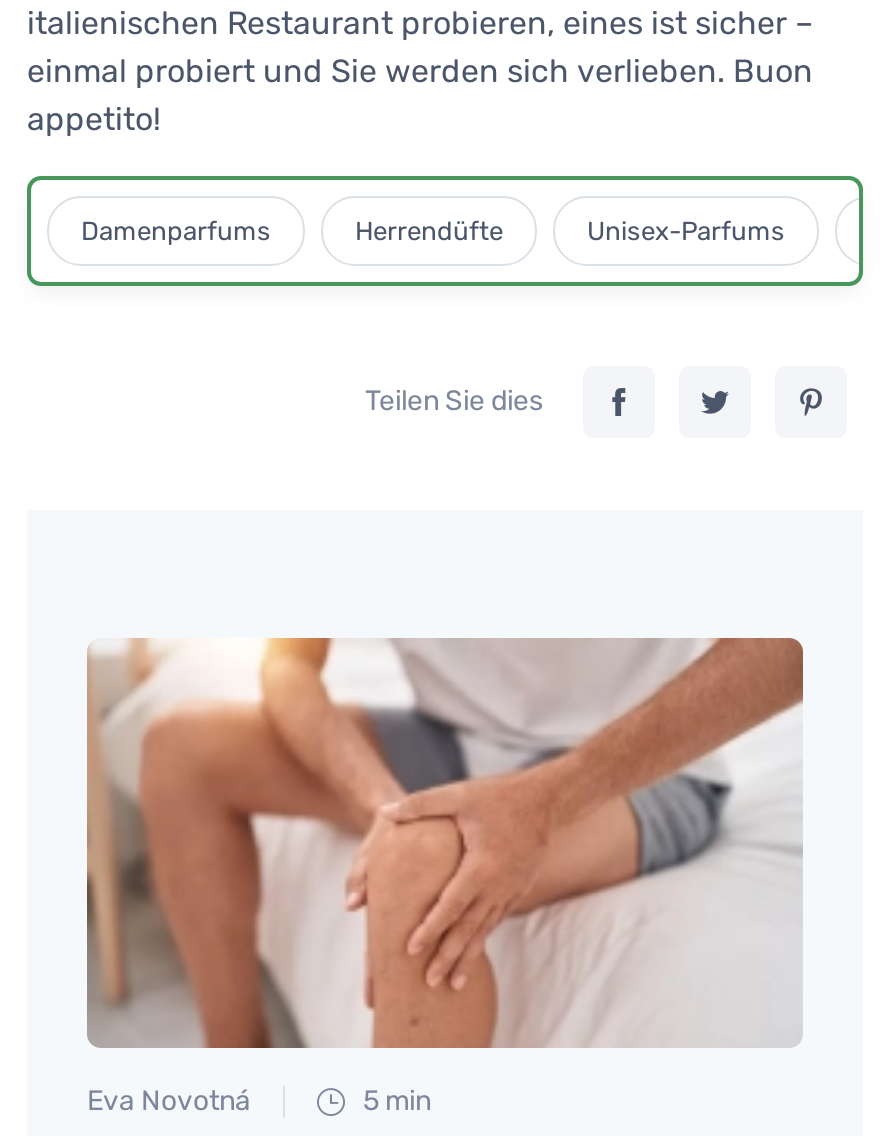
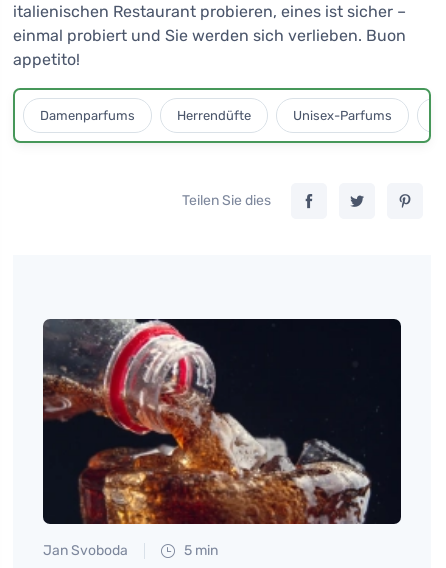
- [image]
- Eva Novotná
+ [image]
+ Jan Svoboda
